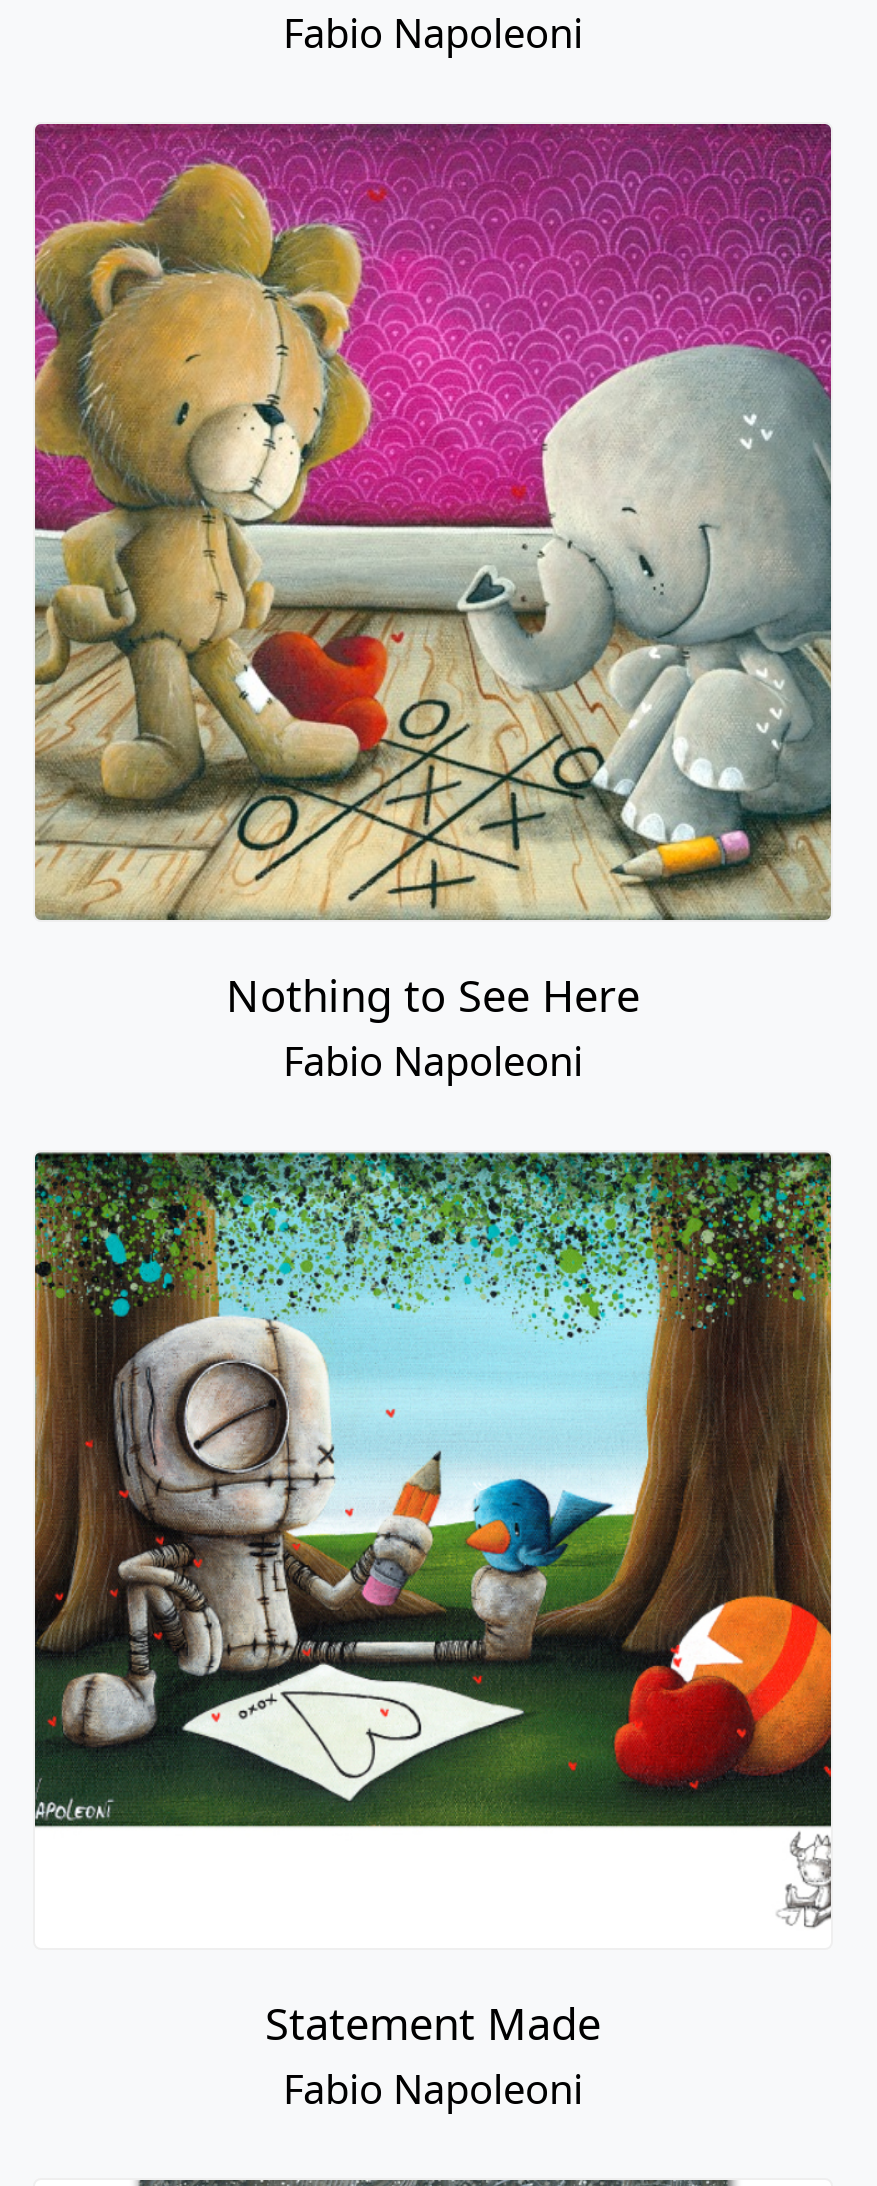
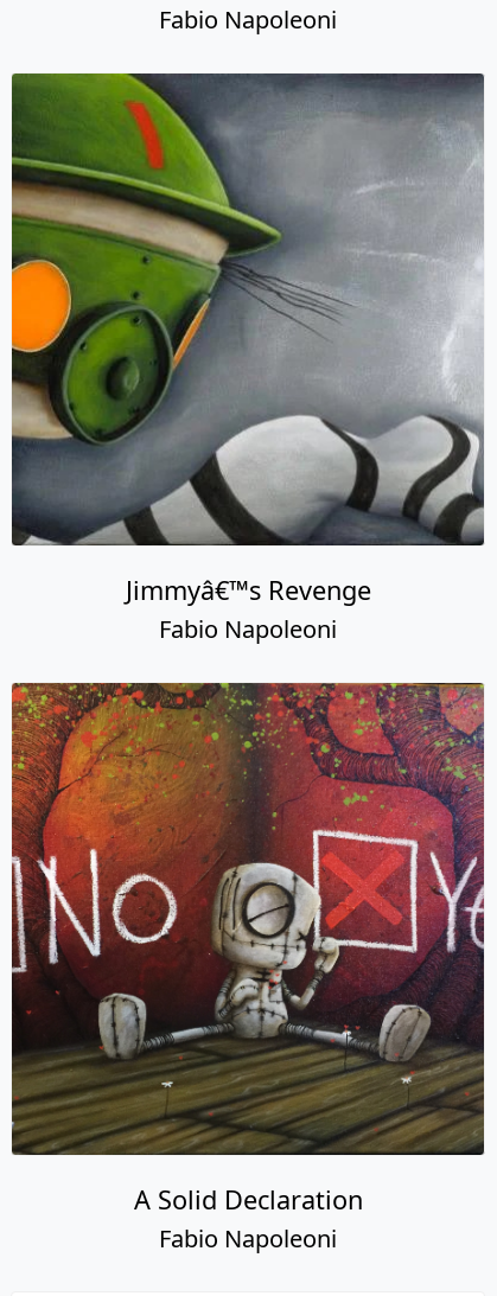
- [image]
- Nothing to See Here
+ [image]
+ Jimmyâ€™s Revenge

- [image]
- Statement Made
+ [image]
+ A Solid Declaration
